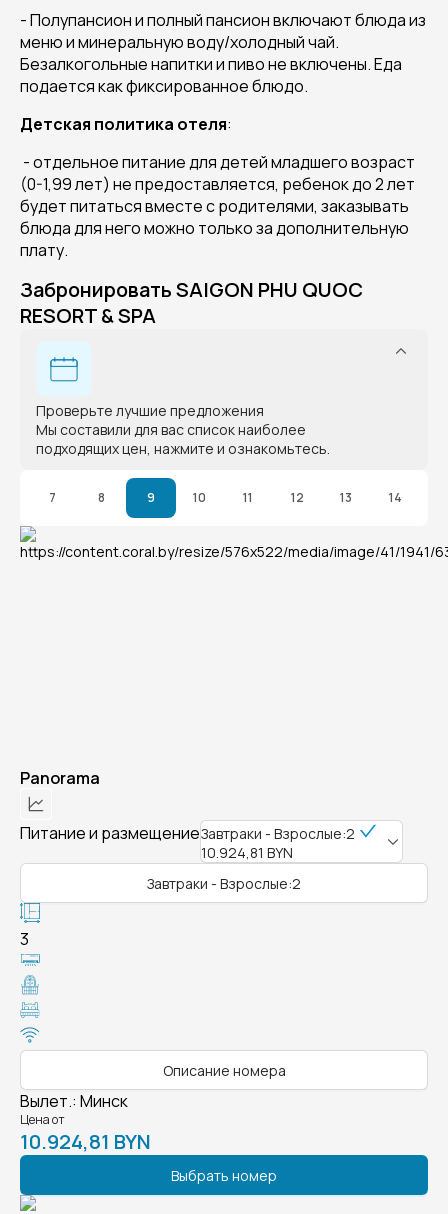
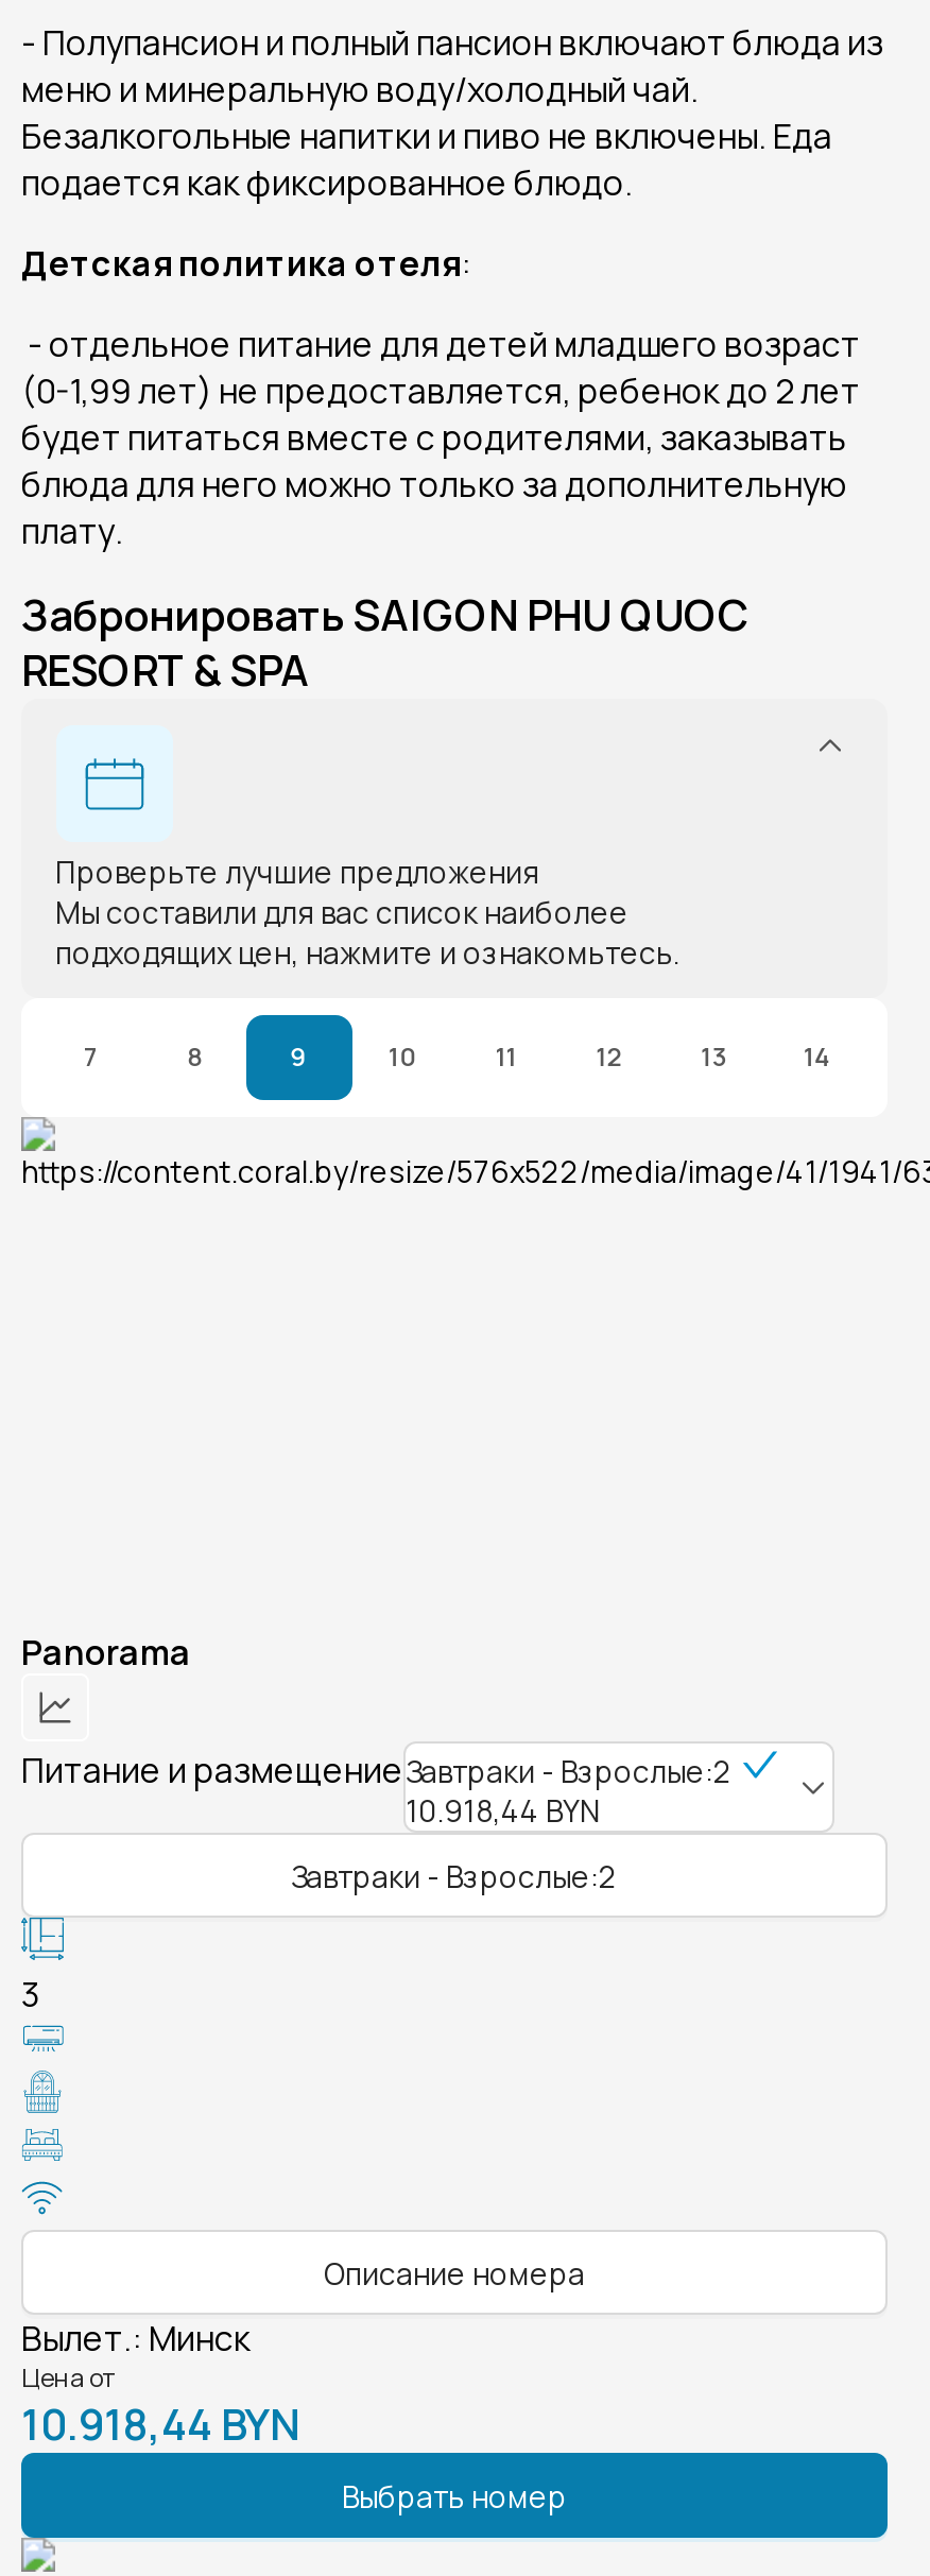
- 10.924,81 BYN
+ 10.918,44 BYN

- 10.924,81 BYN
+ 10.918,44 BYN
